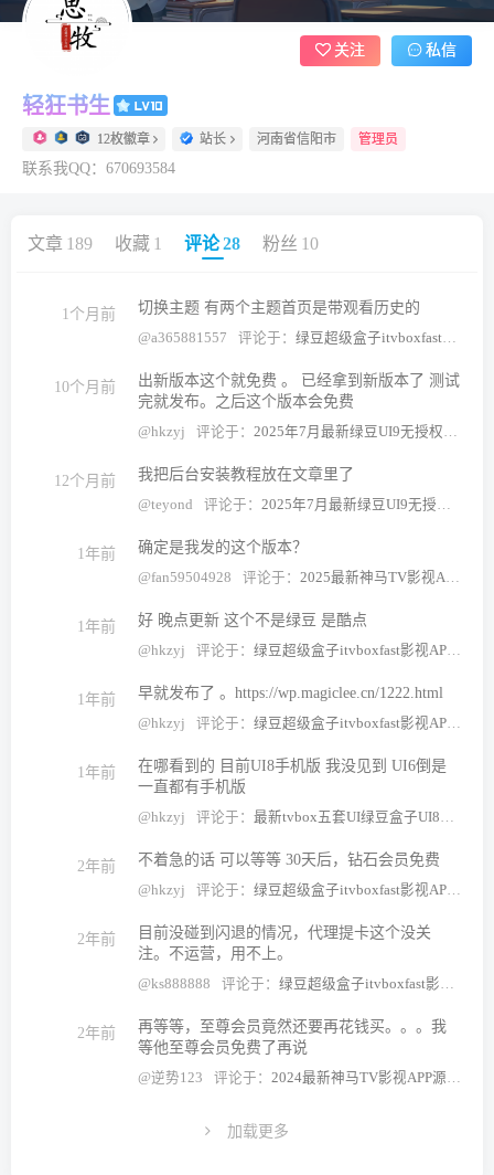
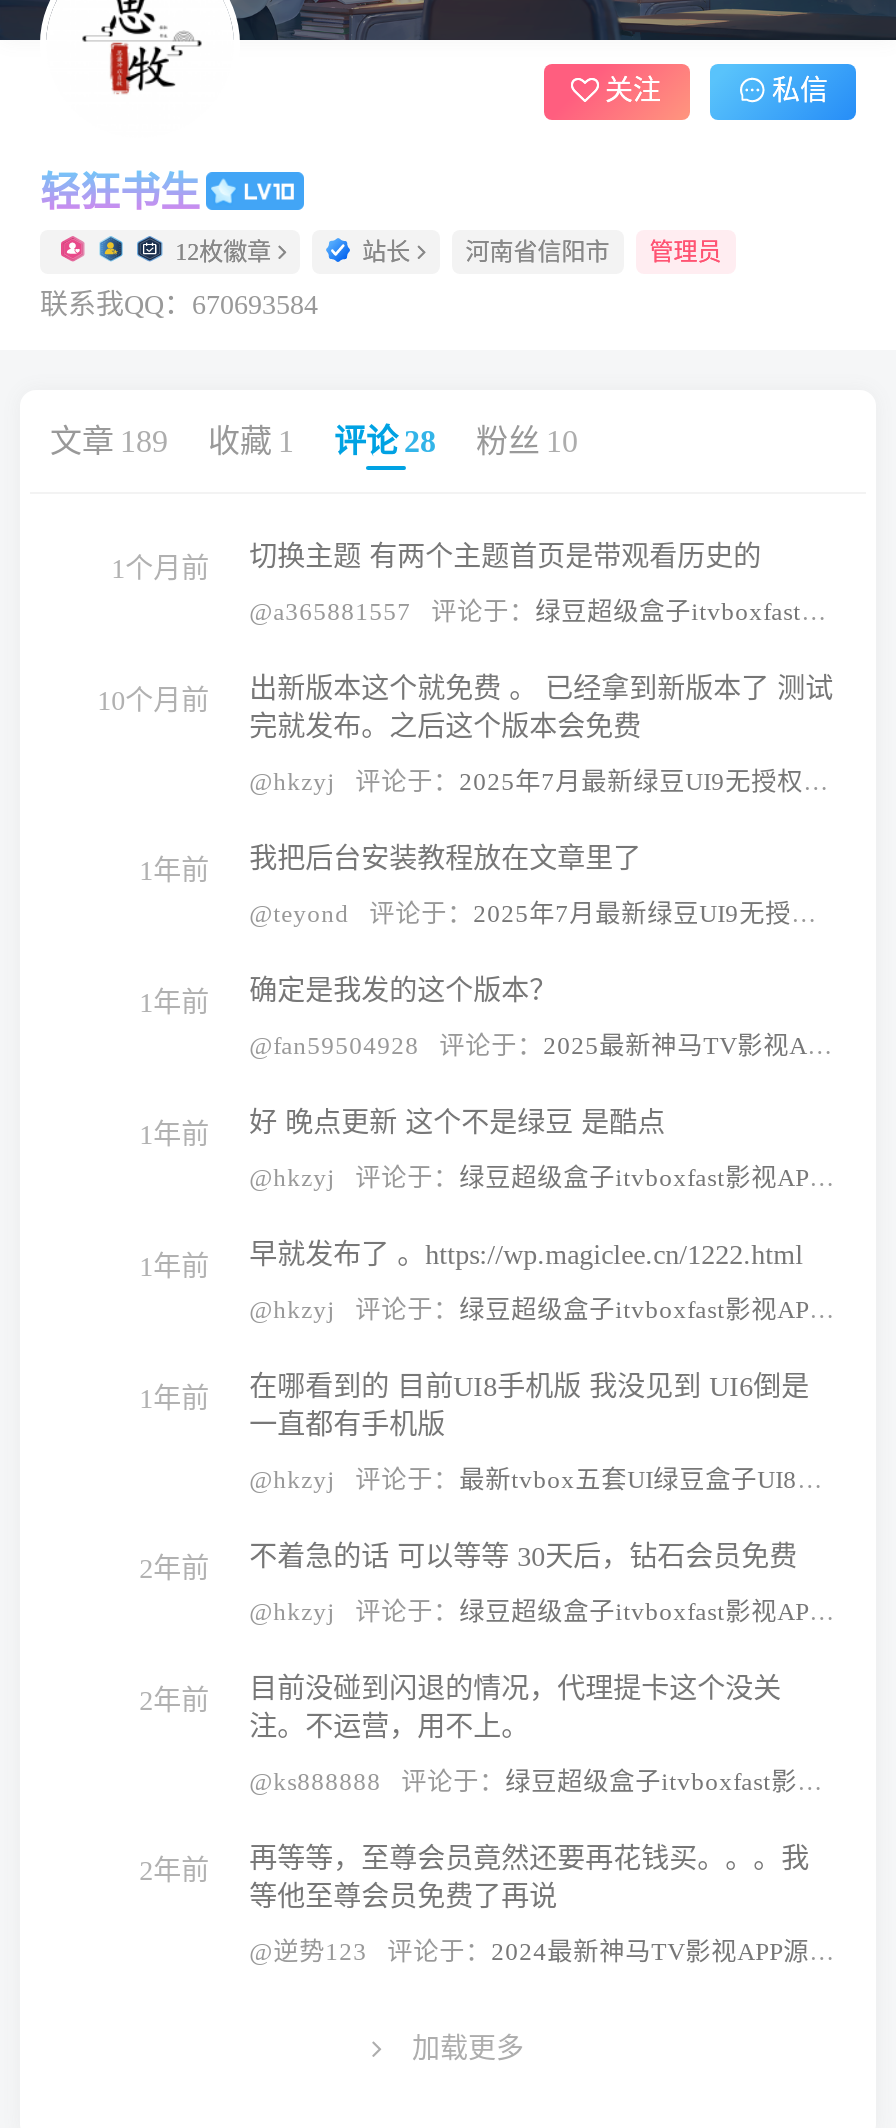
- 12个月前 我把后台安装教程放在文章里了
+ 1年前 我把后台安装教程放在文章里了
